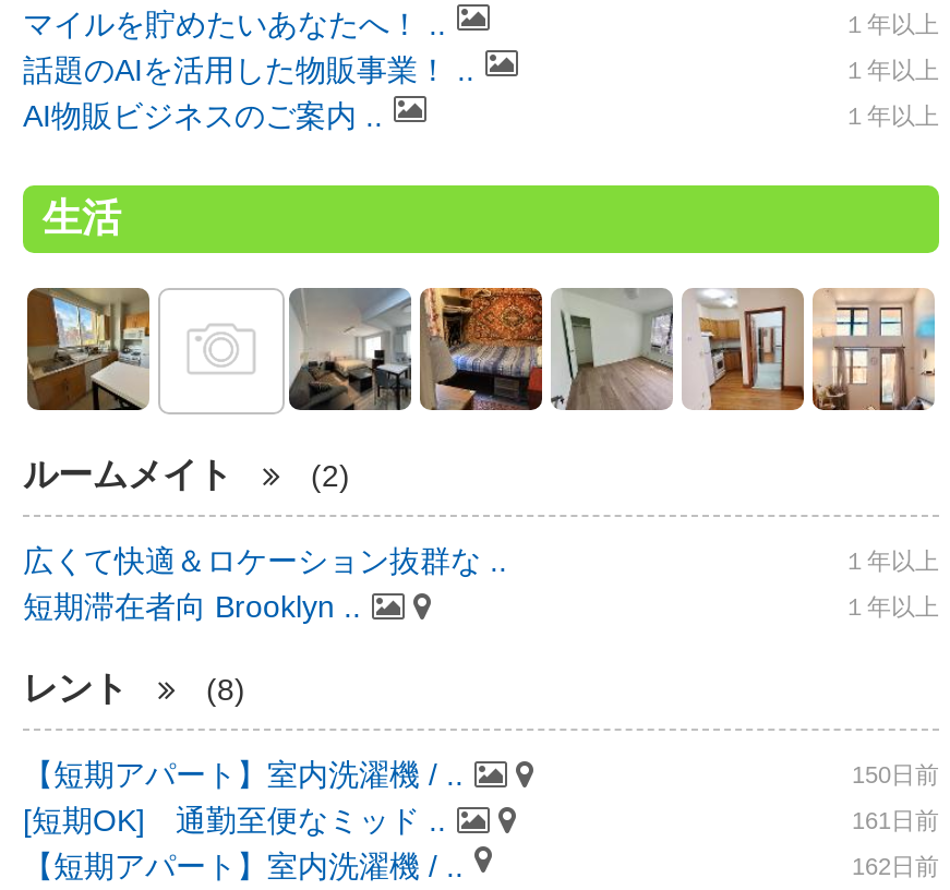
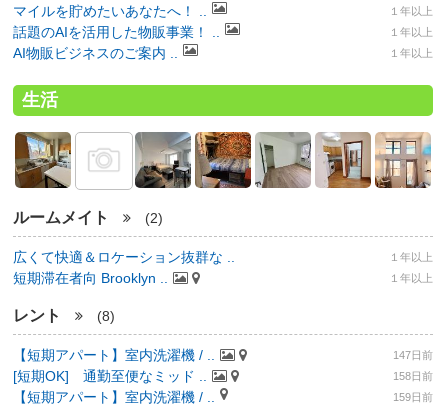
- 150日前
+ 147日前

- 161日前
+ 158日前

- 162日前
+ 159日前
